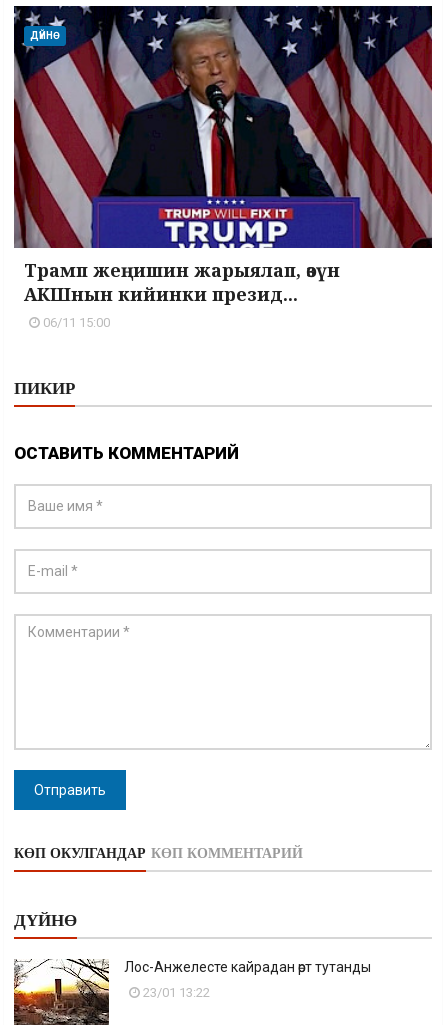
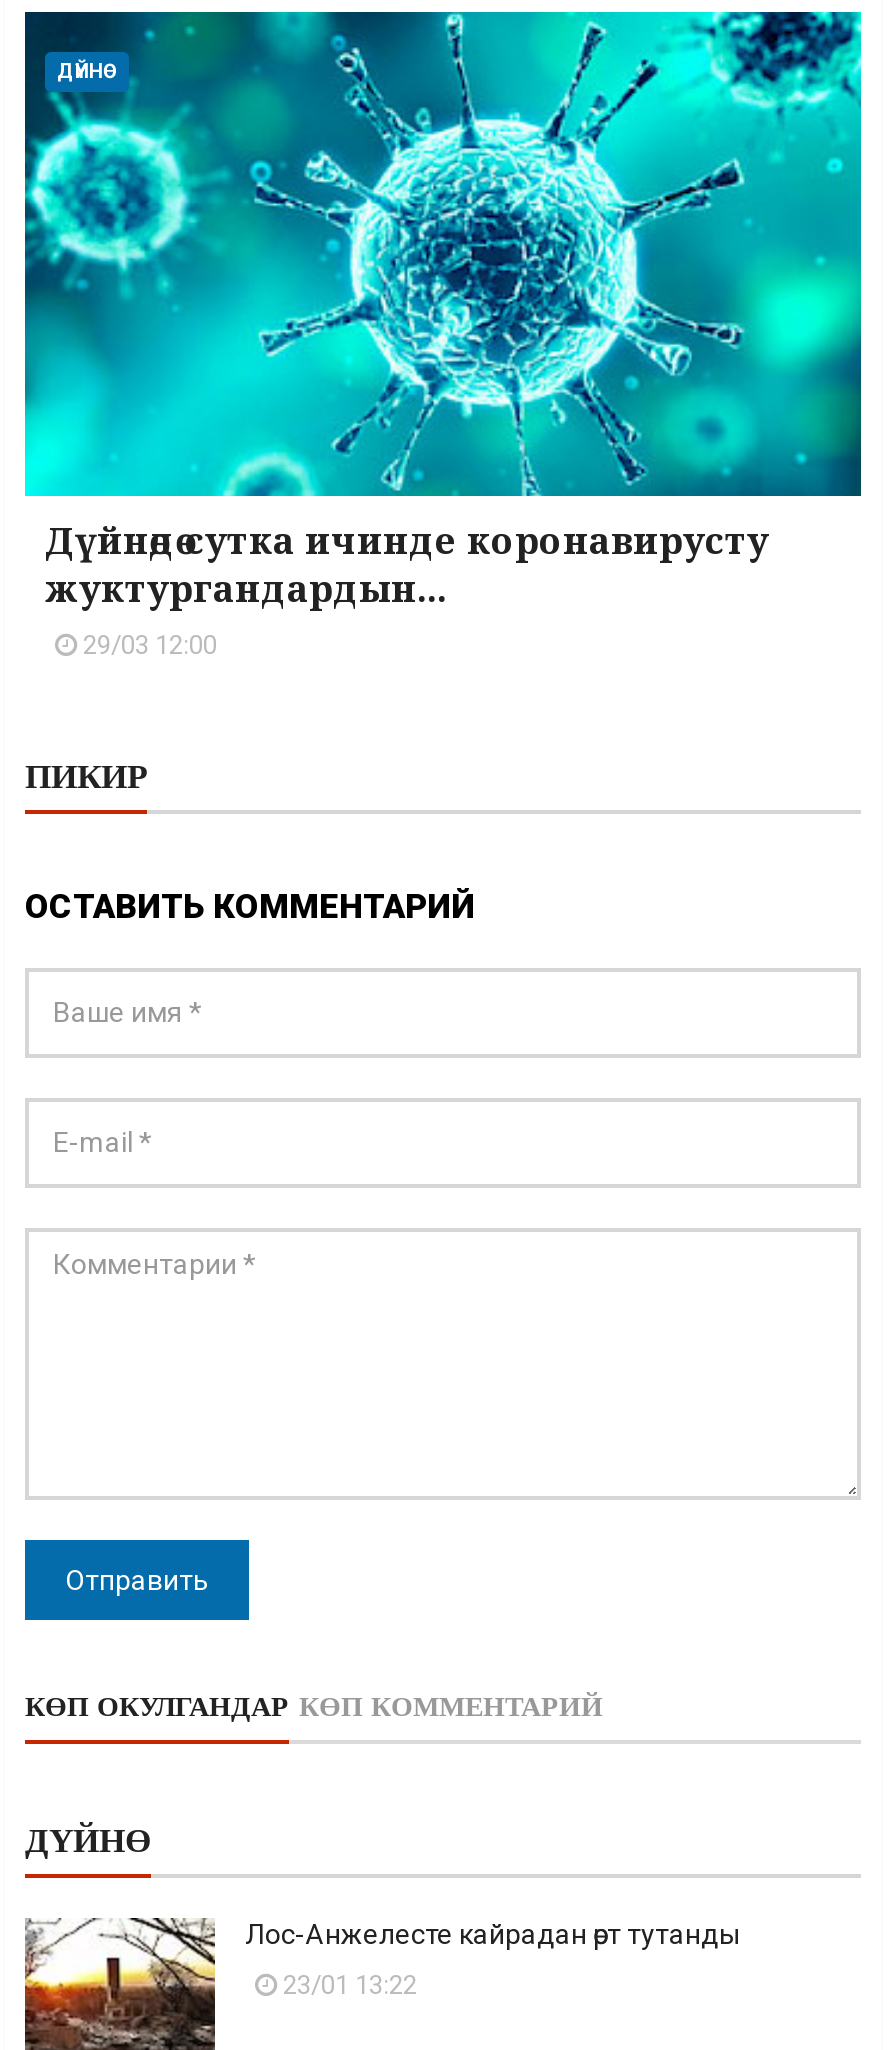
- [image]
- Трамп жеңишин жарыялап, өзүн
- АКШнын кийинки презид...
- 06/11 15:00
+ [image]
+ Дүйнөдө сутка ичинде коронавирусту
+ жуктургандардын...
+ 29/03 12:00
